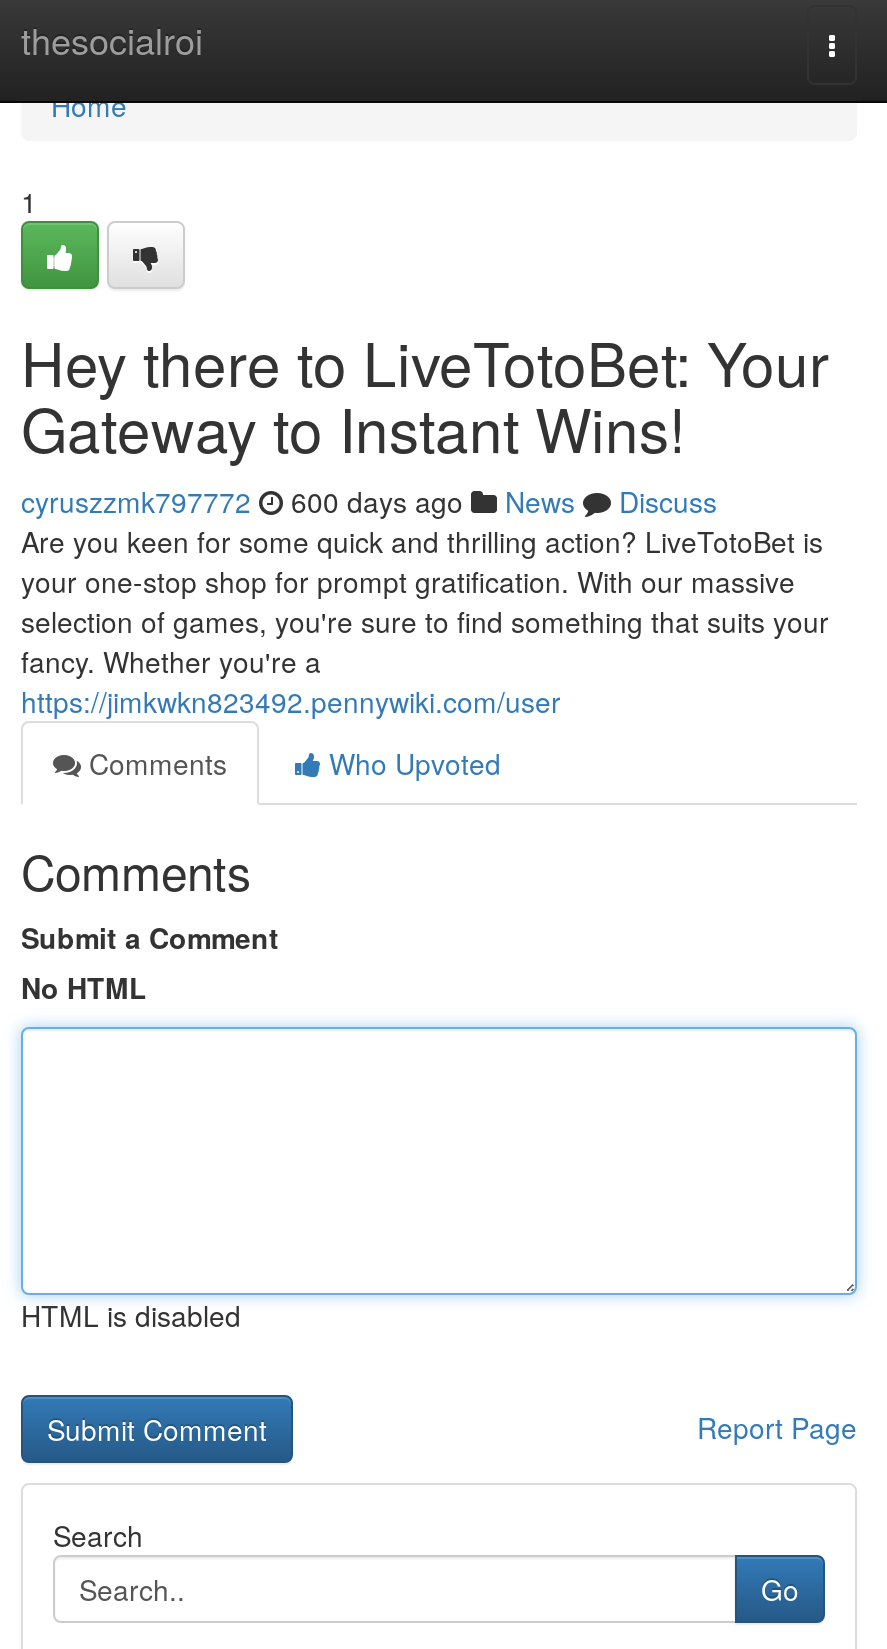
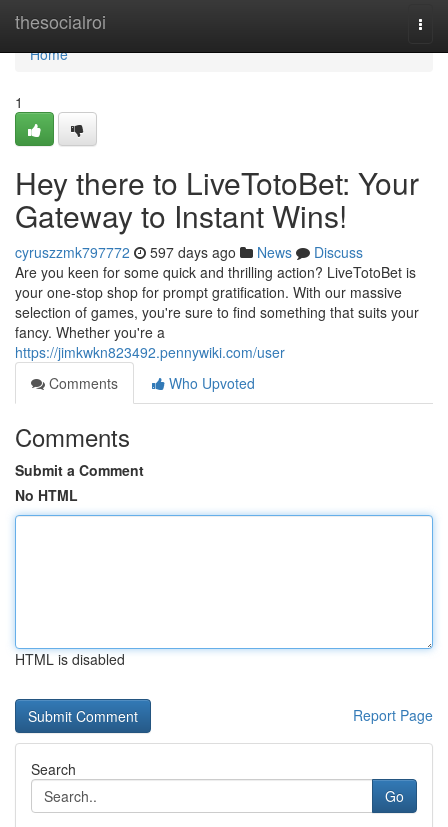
- cyruszzmk797772 600 days ago News Discuss
+ cyruszzmk797772 597 days ago News Discuss
